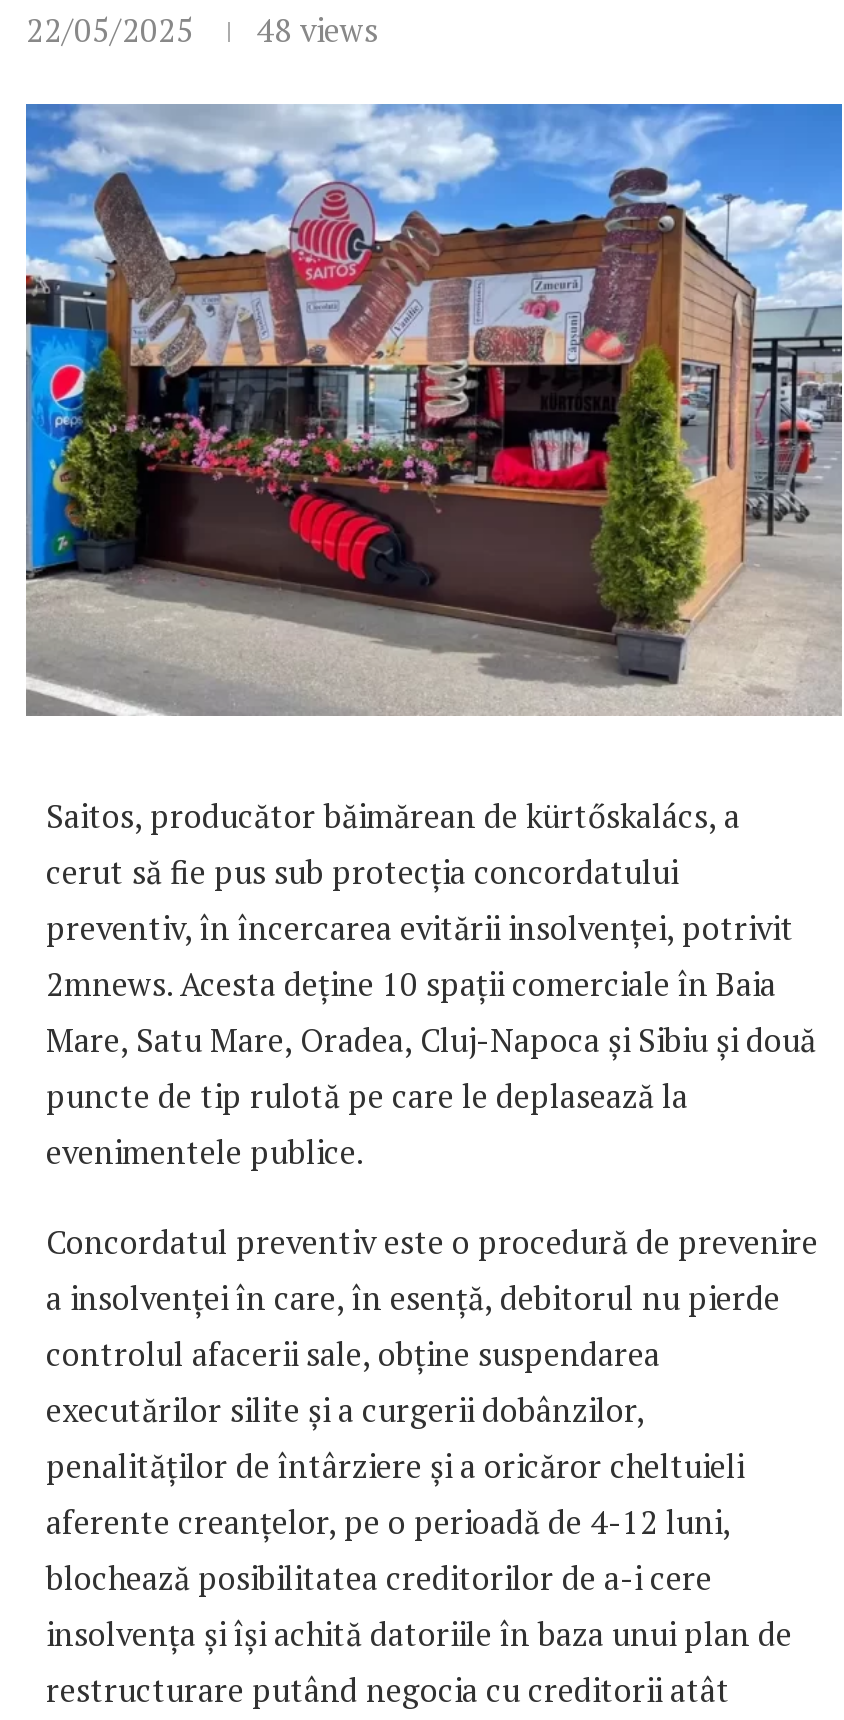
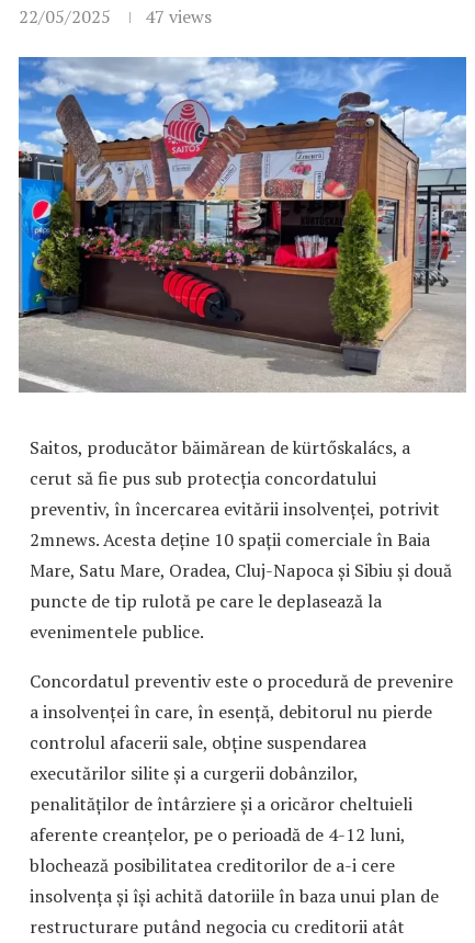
- 22/05/2025 48 views
+ 22/05/2025 47 views
